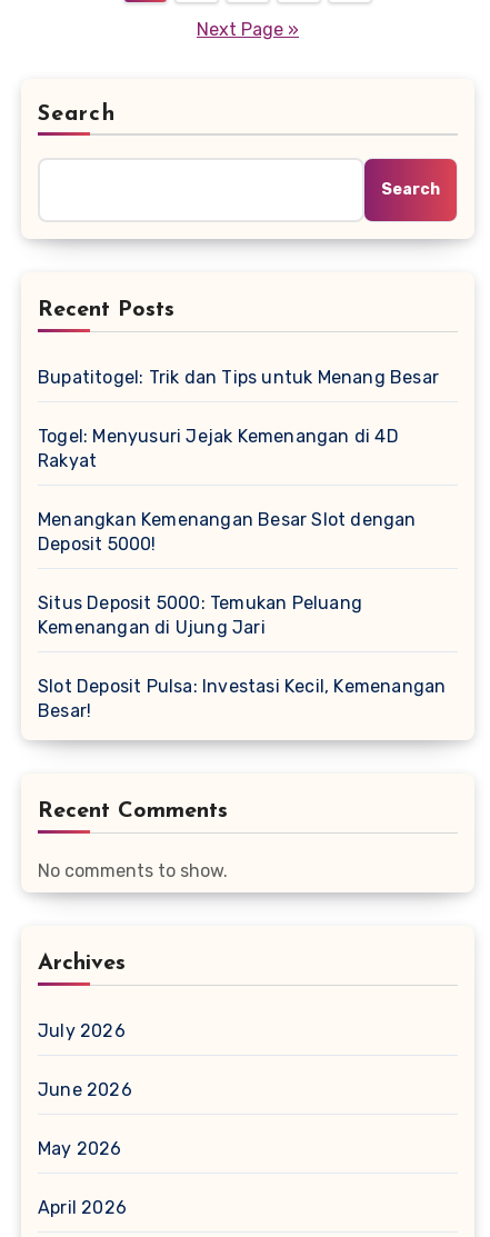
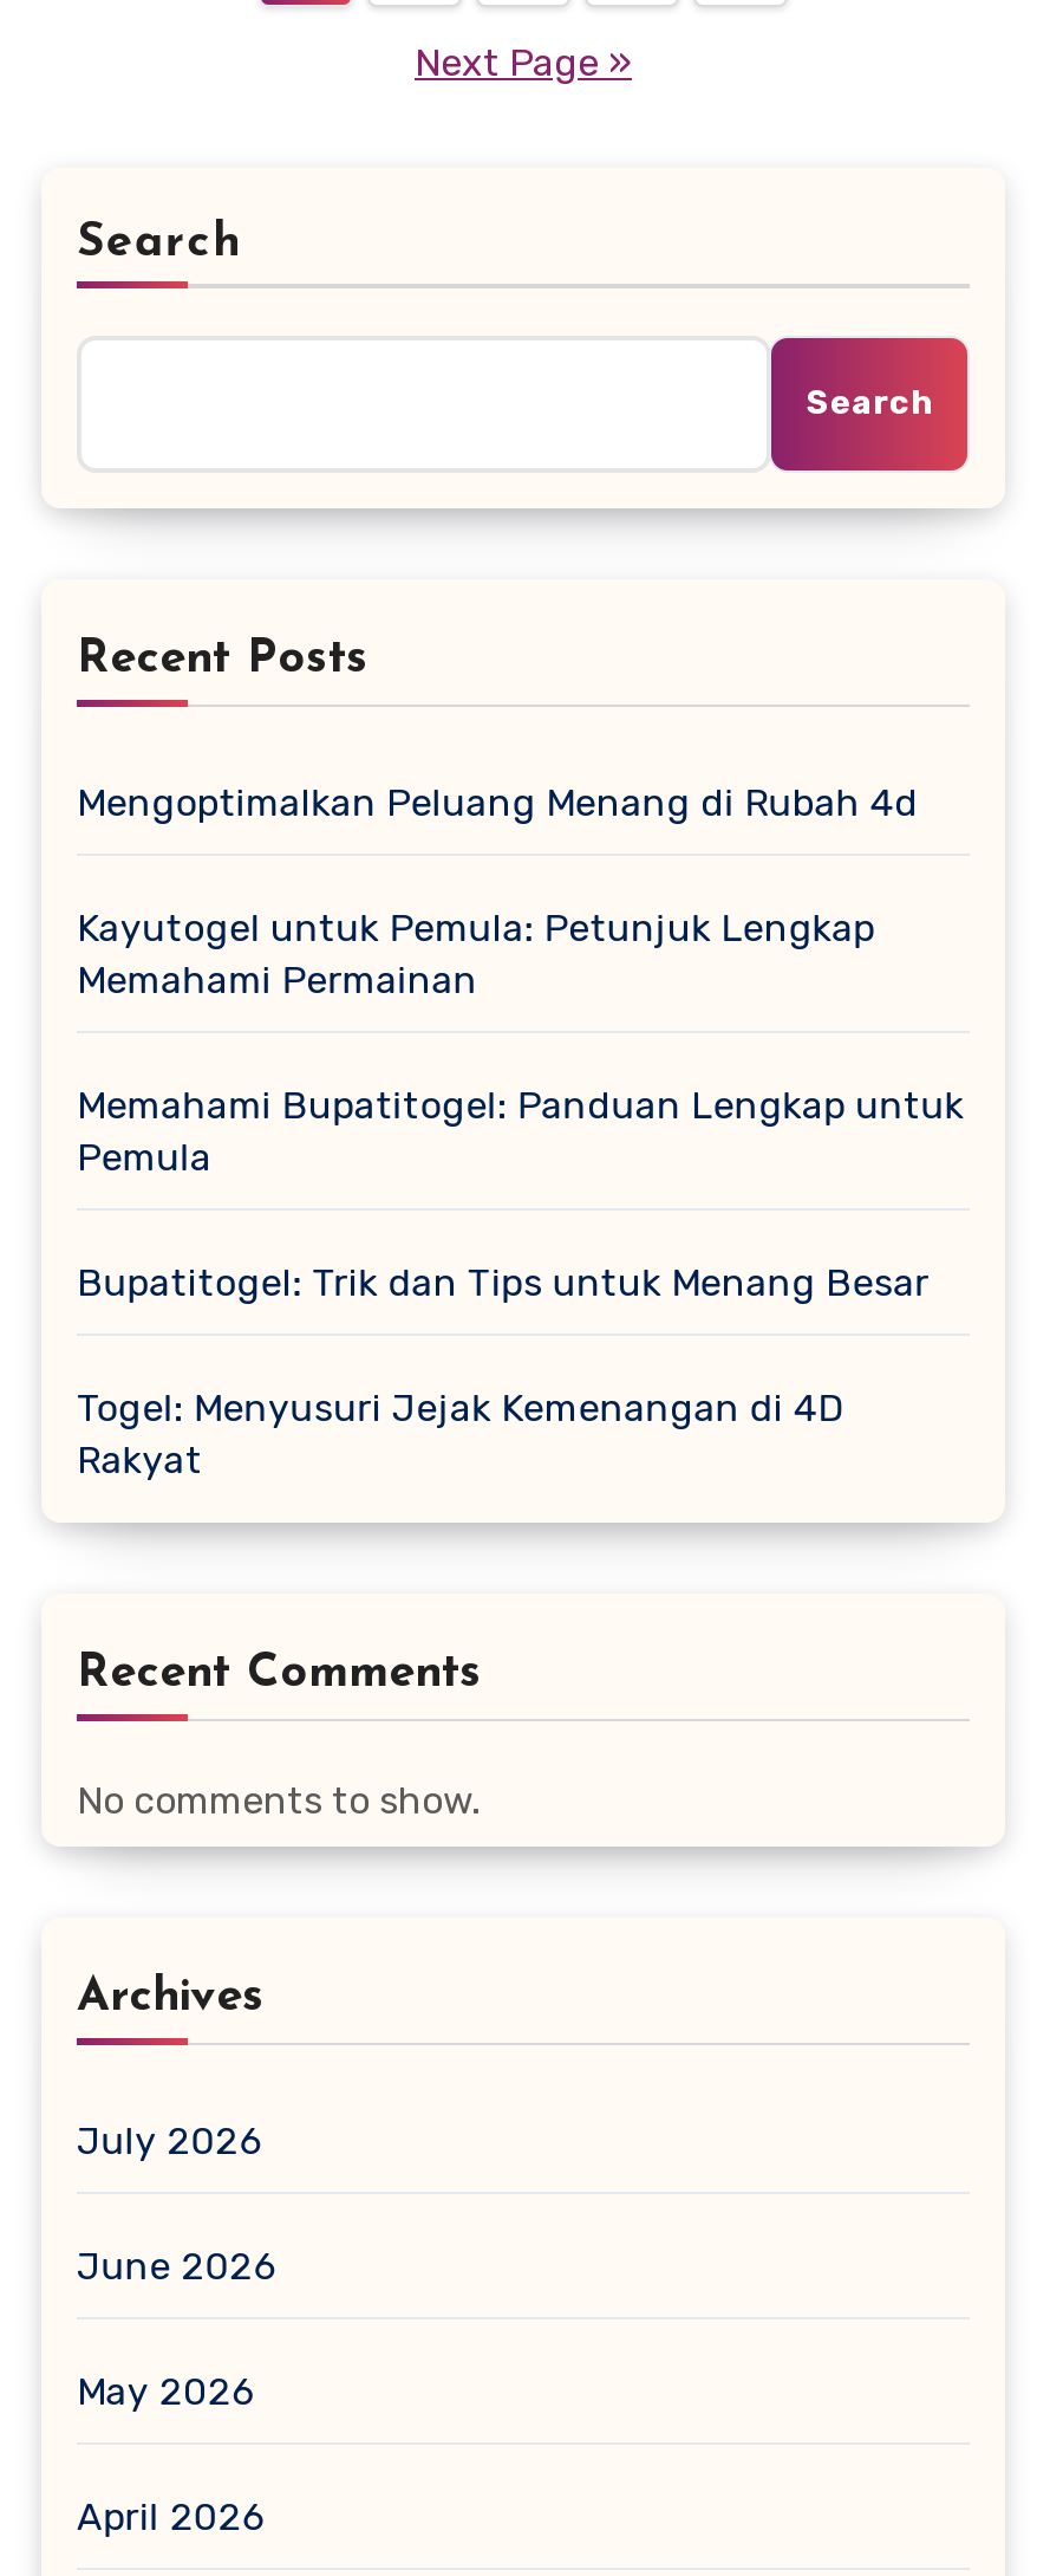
+ Mengoptimalkan Peluang Menang di Rubah 4d
+ Kayutogel untuk Pemula: Petunjuk Lengkap
+ Memahami Permainan
+ Memahami Bupatitogel: Panduan Lengkap untuk
+ Pemula

moved down: Bupatitogel: Trik dan Tips untuk Menang Besar | Togel: Menyusuri Jejak Kemenangan di 4D | Rakyat

- Menangkan Kemenangan Besar Slot dengan
- Deposit 5000!
- Situs Deposit 5000: Temukan Peluang
- Kemenangan di Ujung Jari
- Slot Deposit Pulsa: Investasi Kecil, Kemenangan
- Besar!
